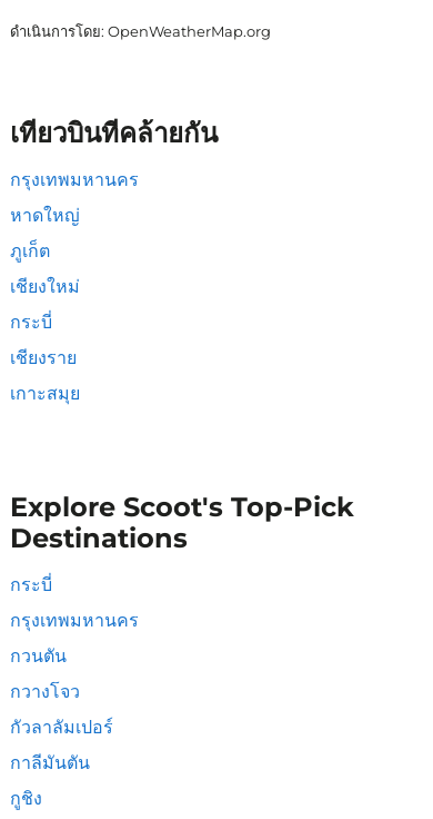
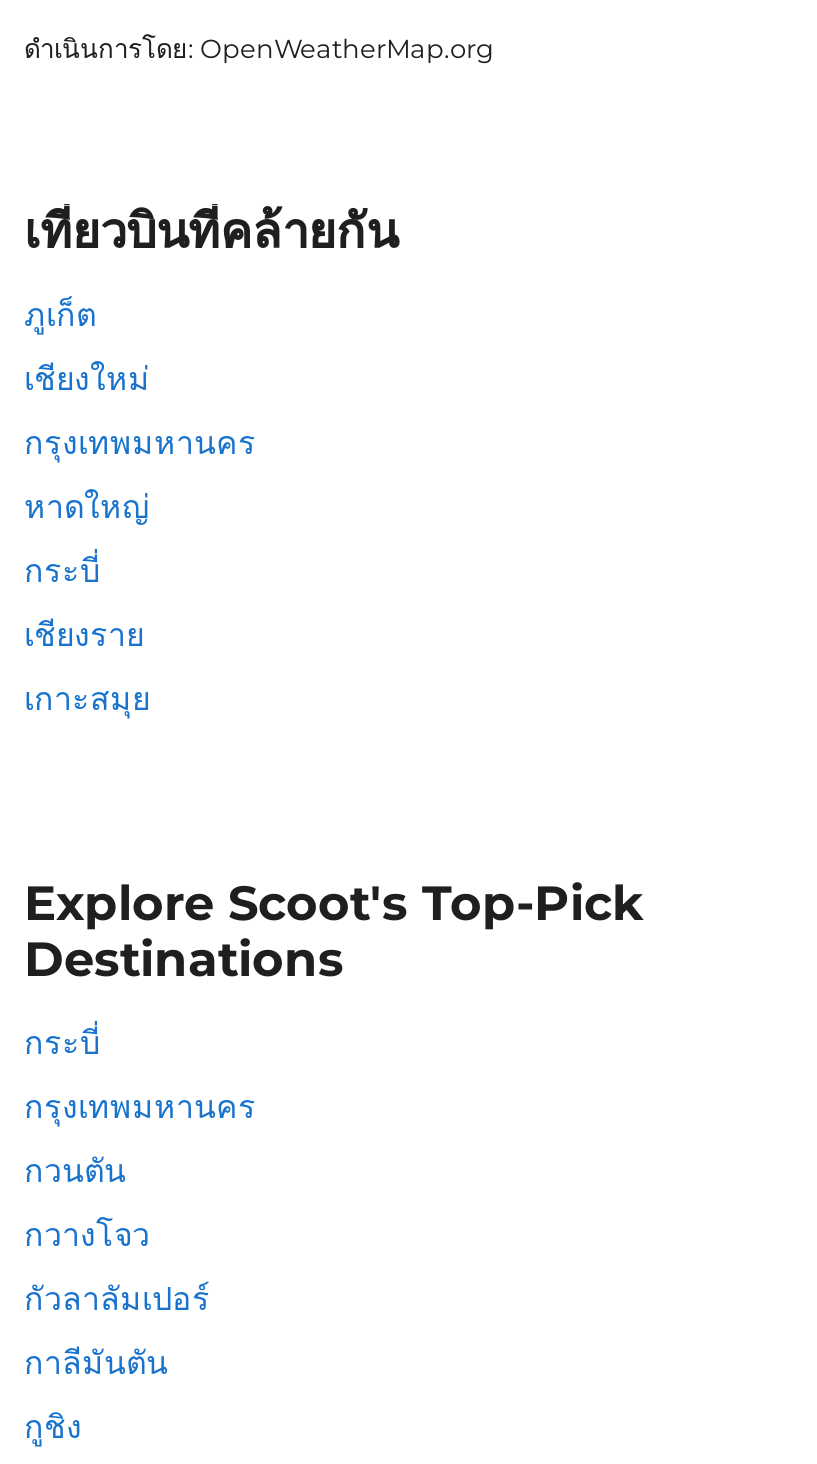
moved down: กรุงเทพมหานคร | หาดใหญ่

moved up: ภูเก็ต | เชียงใหม่
